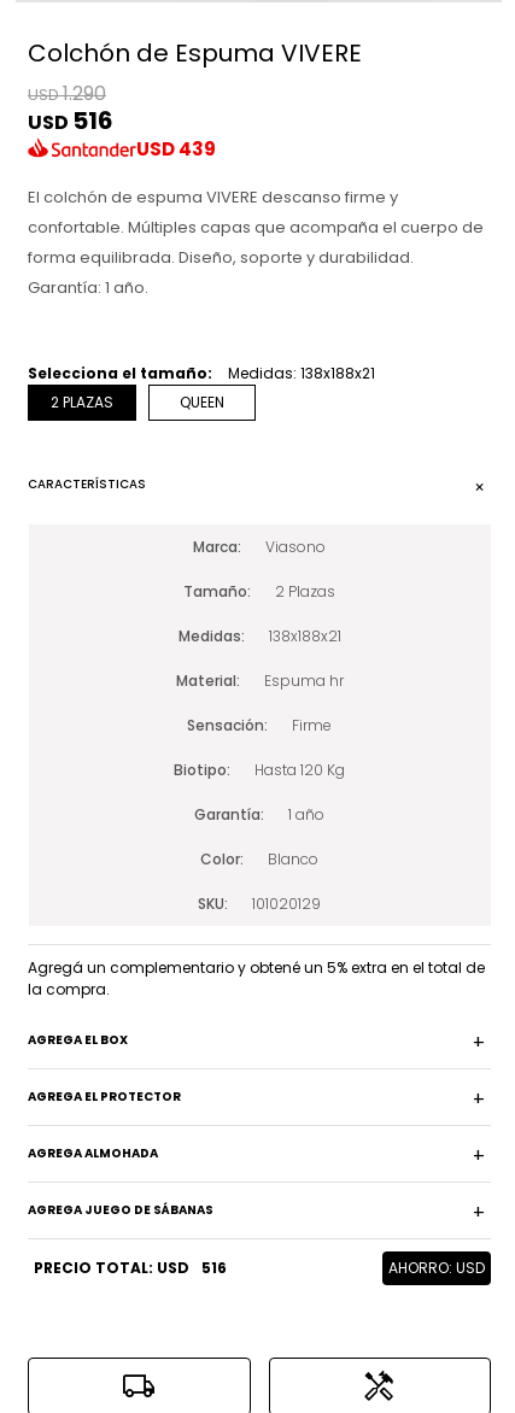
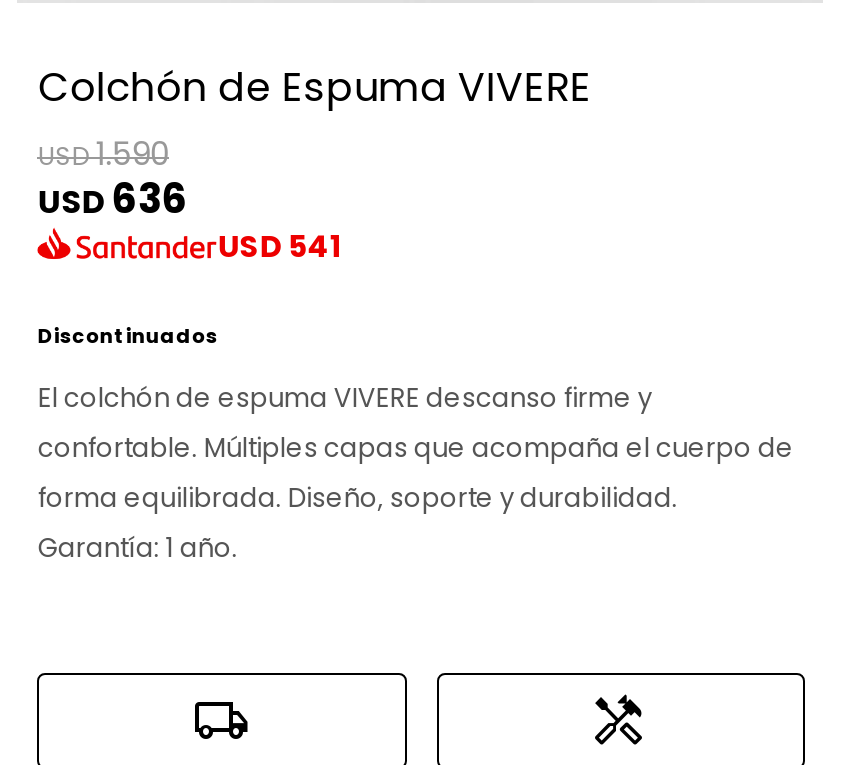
- USD 1.290
- USD 516
- USD 439
+ USD 1.590
+ USD 636
+ USD 541
+ Discontinuados

moved down: El colchón de espuma VIVERE descanso firme y | confortable. Múltiples capas que acompaña el cuerpo de | forma equilibrada. Diseño, soporte y durabilidad. | Garantía: 1 año.

- Selecciona el tamaño: Medidas: 138x188x21
- 2 PLAZAS
- QUEEN

- CARACTERÍSTICAS
- Marca
- Viasono
- Tamaño
- 2 Plazas
- Medidas
- 138x188x21
- Material
- Espuma hr
- Sensación
- Firme
- Biotipo
- Hasta 120 Kg
- Garantía
- 1 año
- Color
- Blanco
- SKU
- 101020129
- Agregá un complementario y obtené un 5% extra en el total de
- la compra.
- AGREGA EL BOX
- AGREGA EL PROTECTOR
- AGREGA ALMOHADA
- AGREGA JUEGO DE SÁBANAS
- PRECIO TOTAL: USD 516
- AHORRO: USD
